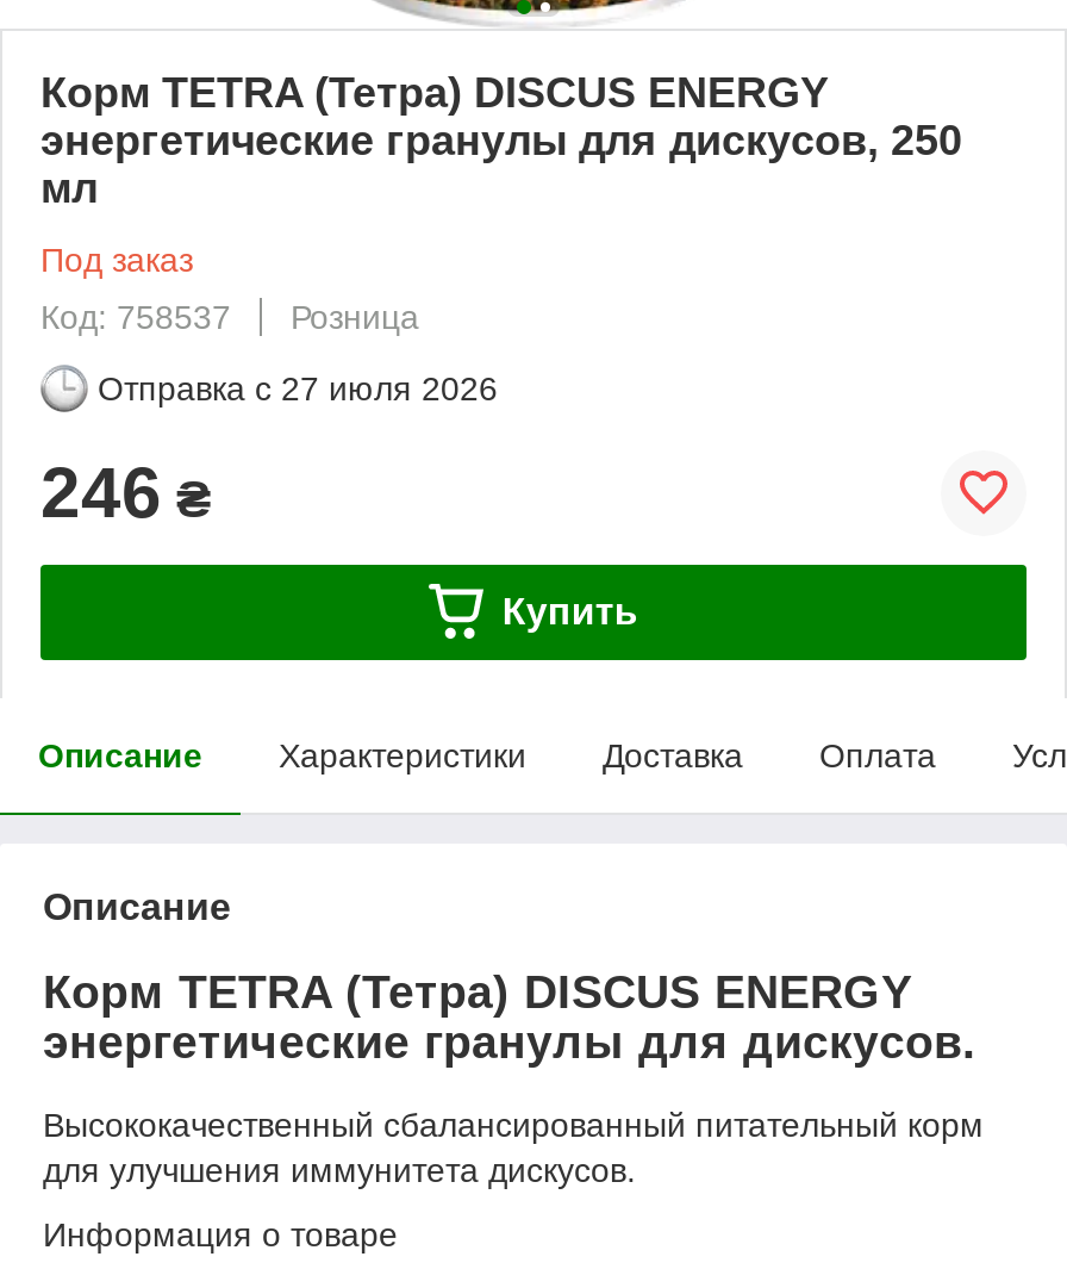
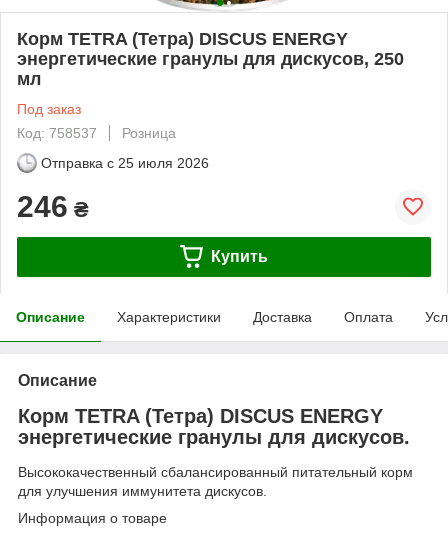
- Отправка с 27 июля 2026
+ Отправка с 25 июля 2026
